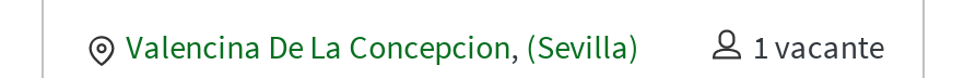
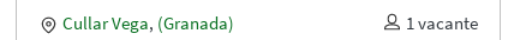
- Valencina De La Concepcion, (Sevilla)
+ Cullar Vega, (Granada)
